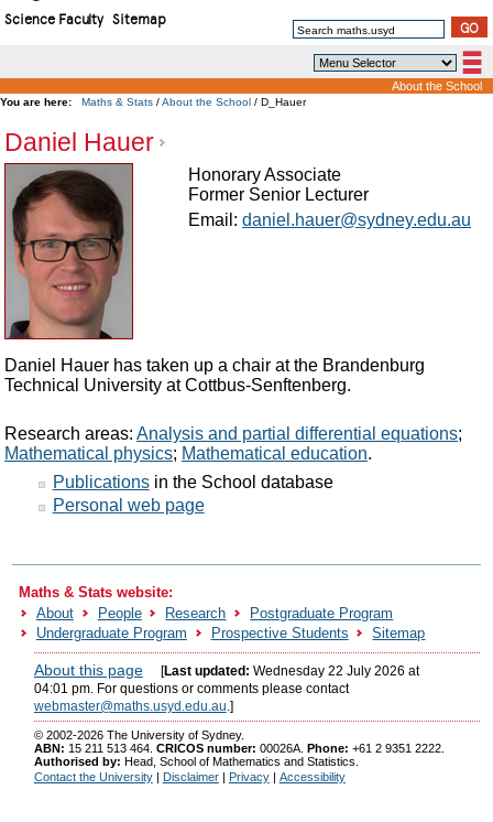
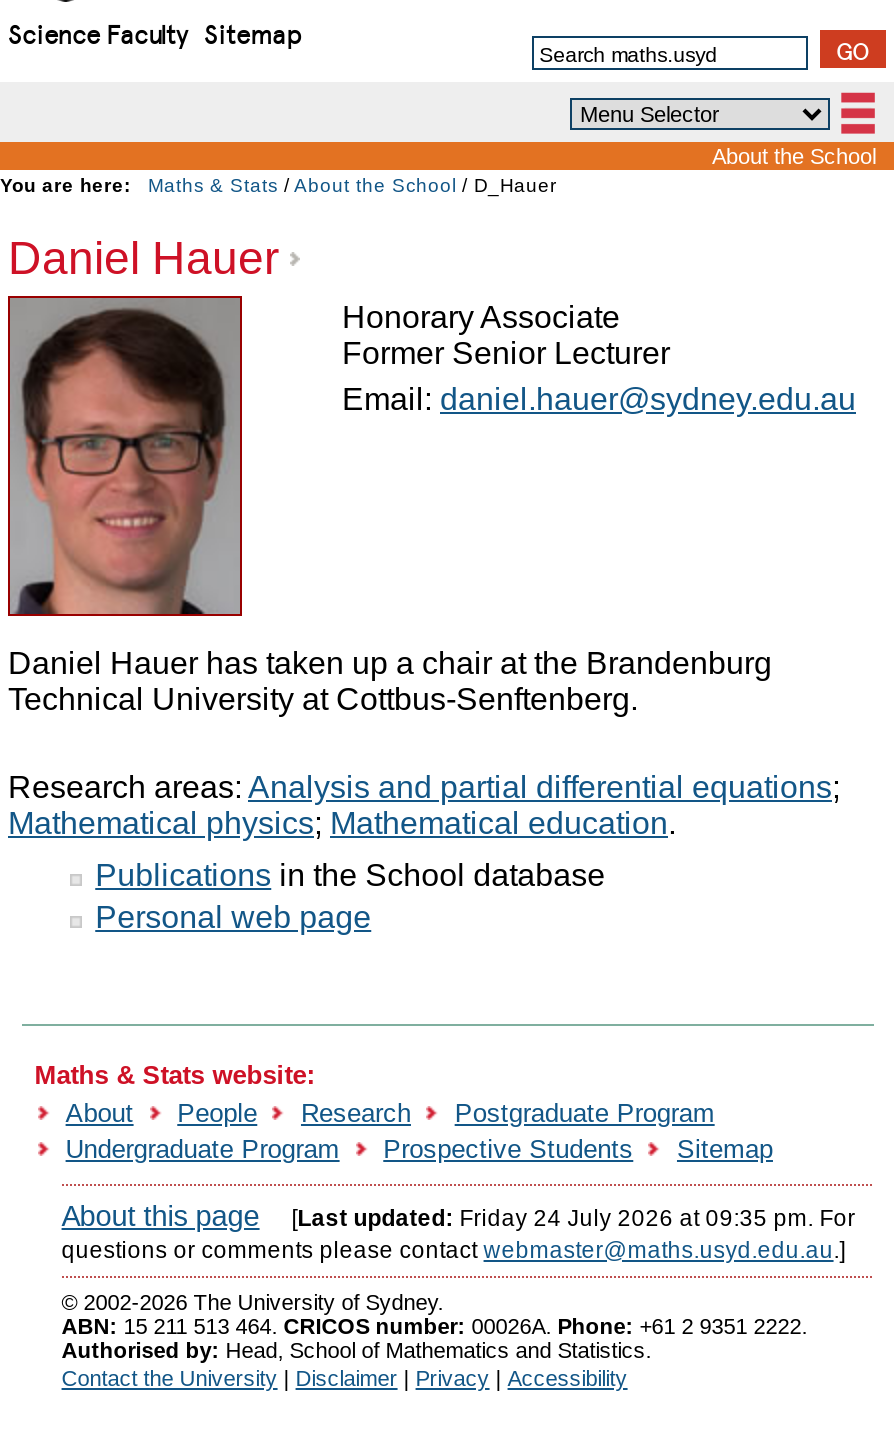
- [Last updated: Wednesday 22 July 2026 at
- 04:01 pm. For questions or comments please contact
- webmaster@maths.usyd.edu.au.]
+ [Last updated: Friday 24 July 2026 at 09:35 pm. For
+ questions or comments please contact webmaster@maths.usyd.edu.au.]
